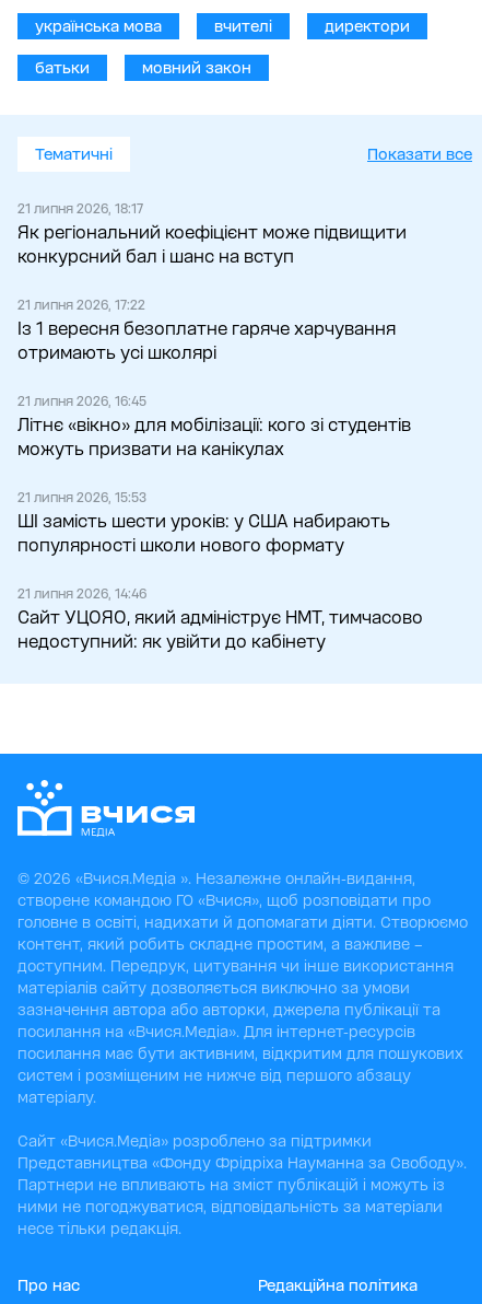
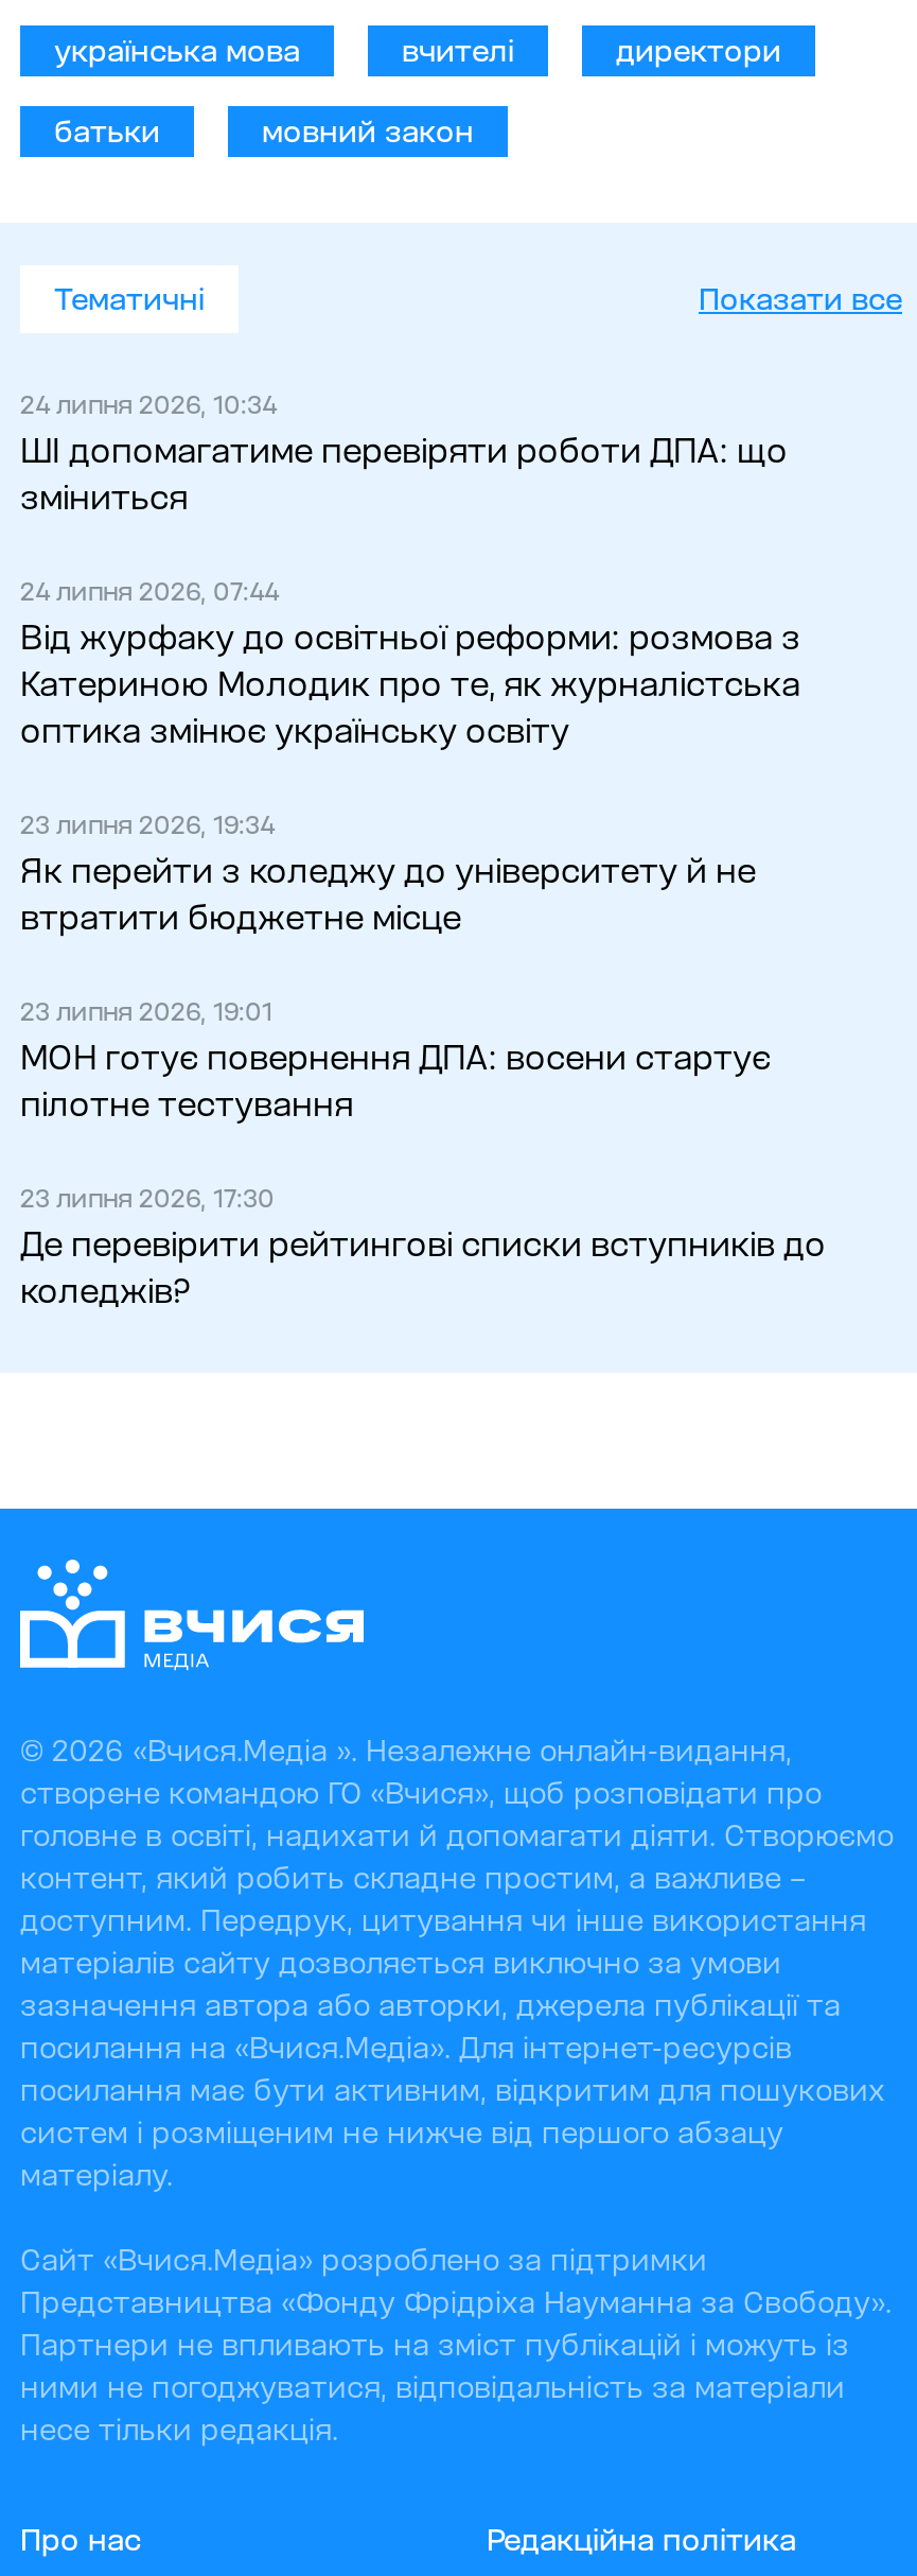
- 21 липня 2026, 18:17
- Як регіональний коефіцієнт може підвищити
- конкурсний бал і шанс на вступ
+ 24 липня 2026, 10:34
+ ШІ допомагатиме перевіряти роботи ДПА: що
+ зміниться

- 21 липня 2026, 17:22
- Із 1 вересня безоплатне гаряче харчування
- отримають усі школярі
+ 24 липня 2026, 07:44
+ Від журфаку до освітньої реформи: розмова з
+ Катериною Молодик про те, як журналістська
+ оптика змінює українську освіту

- 21 липня 2026, 16:45
- Літнє «вікно» для мобілізації: кого зі студентів
- можуть призвати на канікулах
+ 23 липня 2026, 19:34
+ Як перейти з коледжу до університету й не
+ втратити бюджетне місце

- 21 липня 2026, 15:53
- ШІ замість шести уроків: у США набирають
- популярності школи нового формату
+ 23 липня 2026, 19:01
+ МОН готує повернення ДПА: восени стартує
+ пілотне тестування

- 21 липня 2026, 14:46
- Сайт УЦОЯО, який адмініструє НМТ, тимчасово
- недоступний: як увійти до кабінету
+ 23 липня 2026, 17:30
+ Де перевірити рейтингові списки вступників до
+ коледжів?
